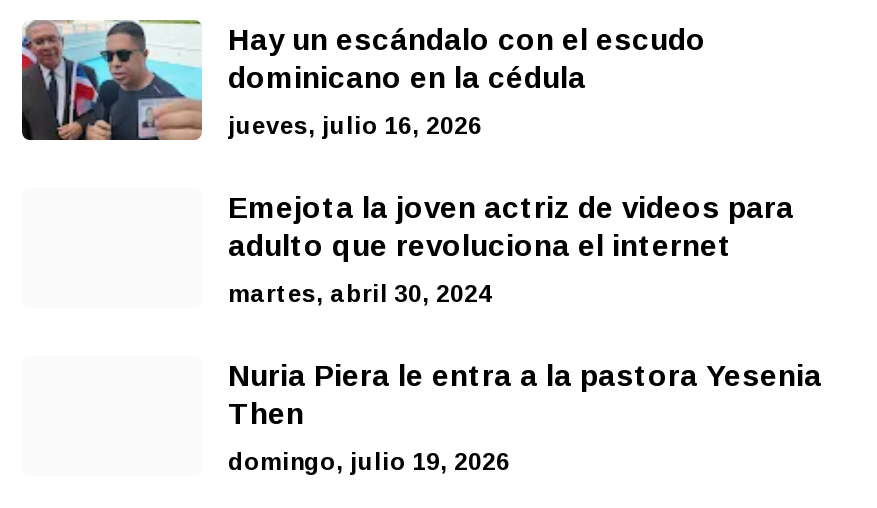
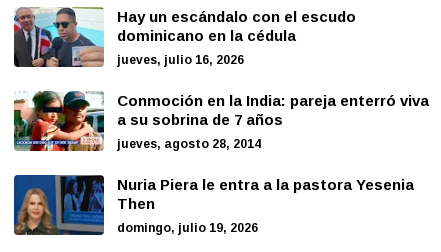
+ [image]

+ [image]

- Emejota la joven actriz de videos para
- adulto que revoluciona el internet
+ Conmoción en la India: pareja enterró viva
+ a su sobrina de 7 años

- martes, abril 30, 2024
+ jueves, agosto 28, 2014
